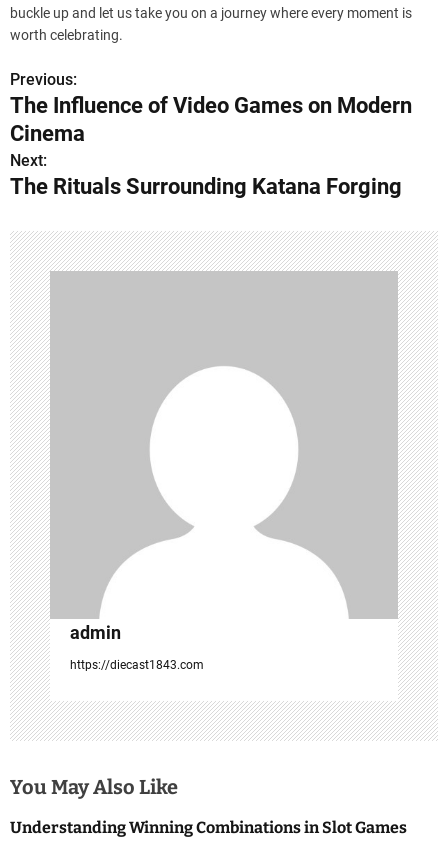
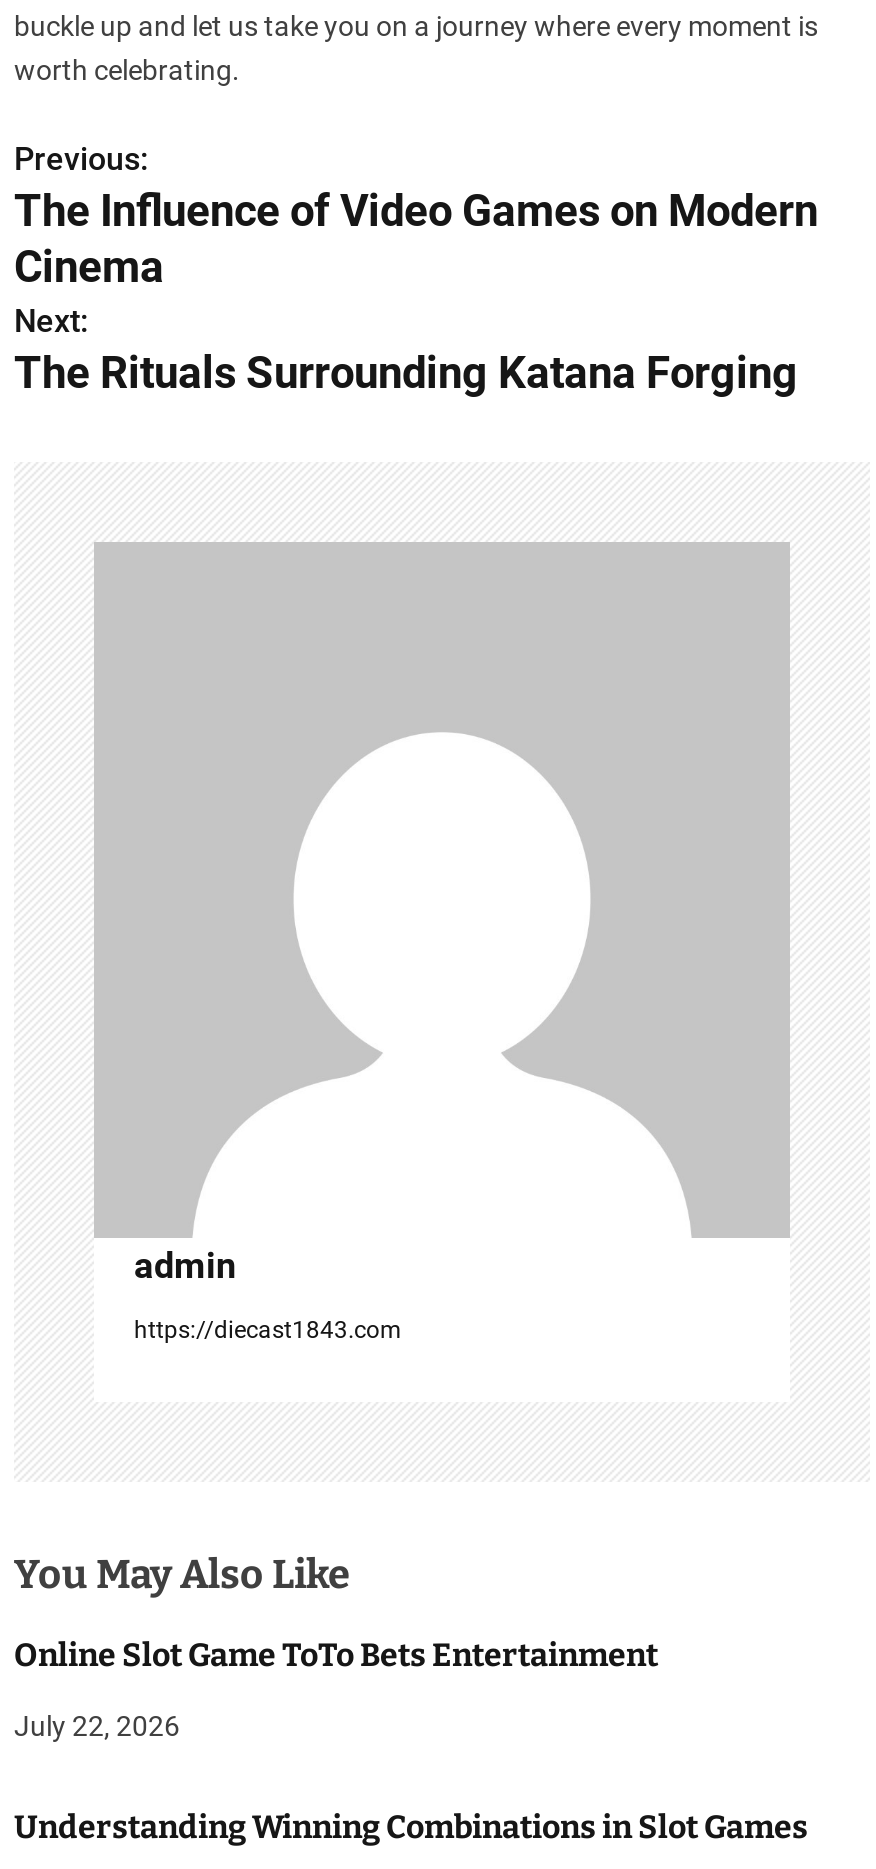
+ Online Slot Game ToTo Bets Entertainment
+ July 22, 2026
